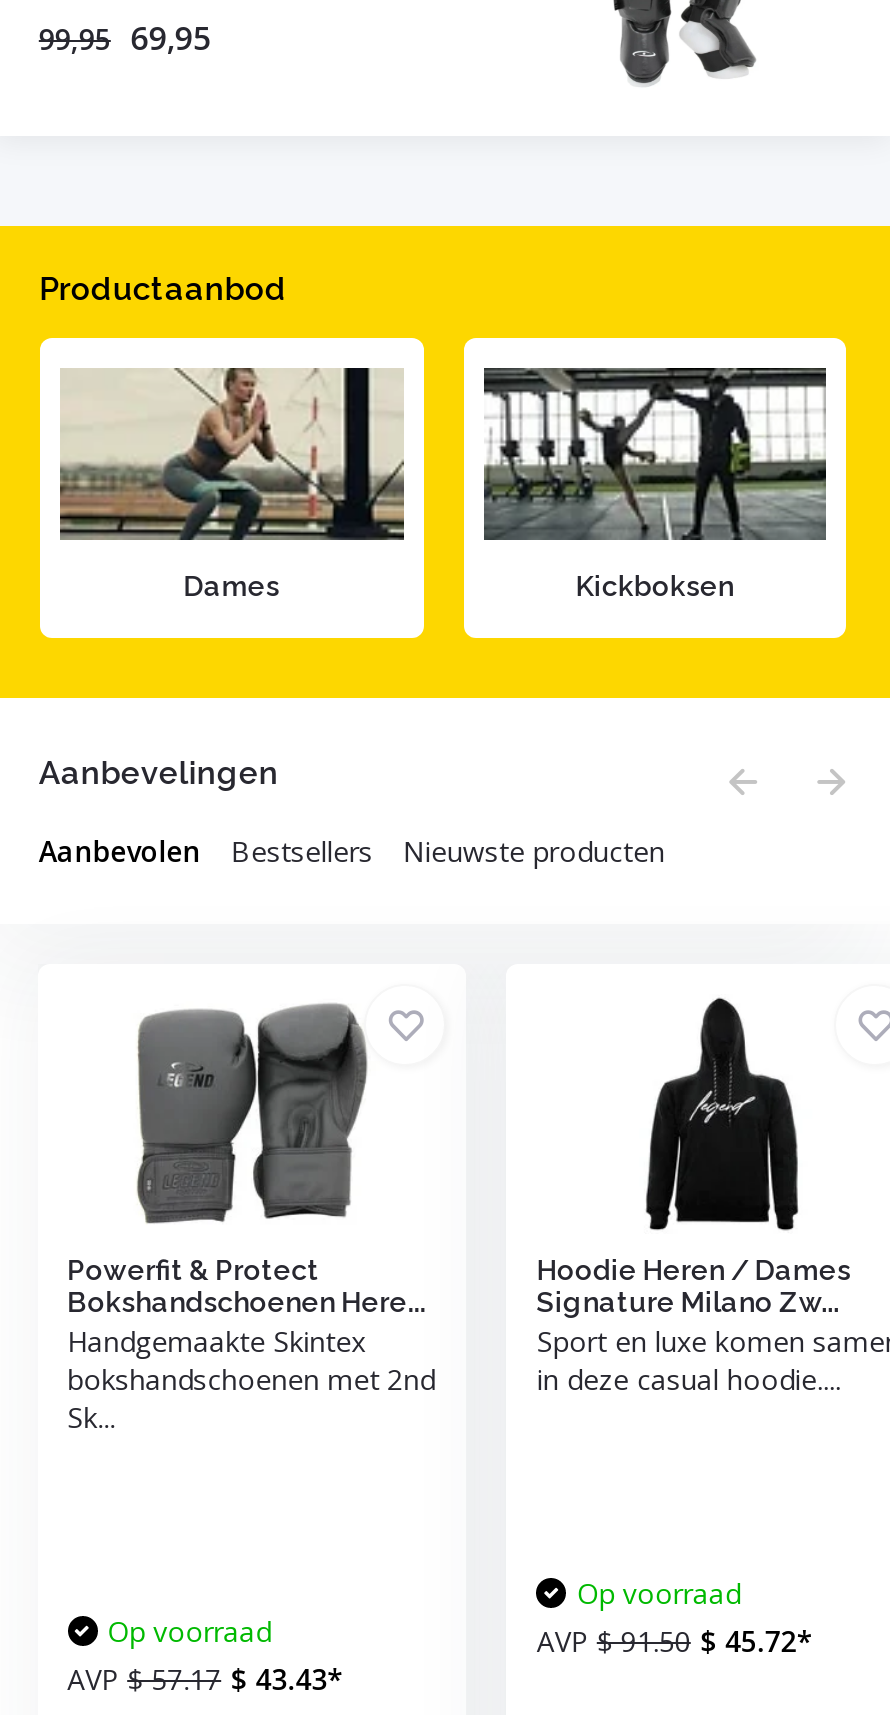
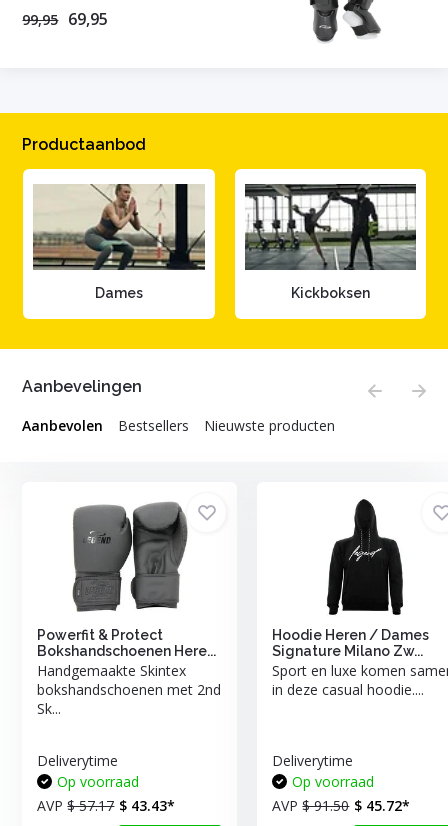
+ Deliverytime

+ Deliverytime
